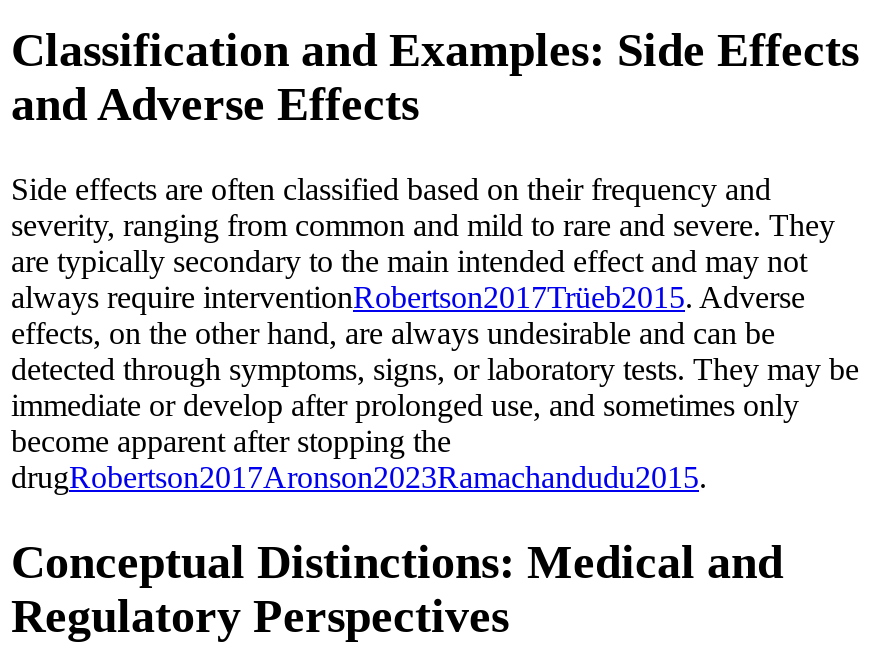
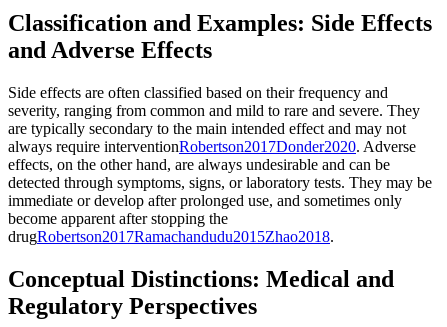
- always require interventionRobertson2017Trüeb2015. Adverse
+ always require interventionRobertson2017Donder2020. Adverse

- drugRobertson2017Aronson2023Ramachandudu2015.
+ drugRobertson2017Ramachandudu2015Zhao2018.
